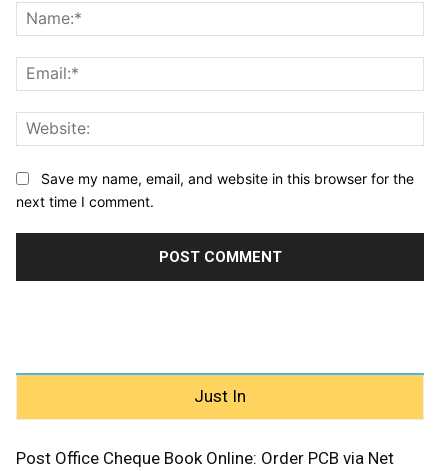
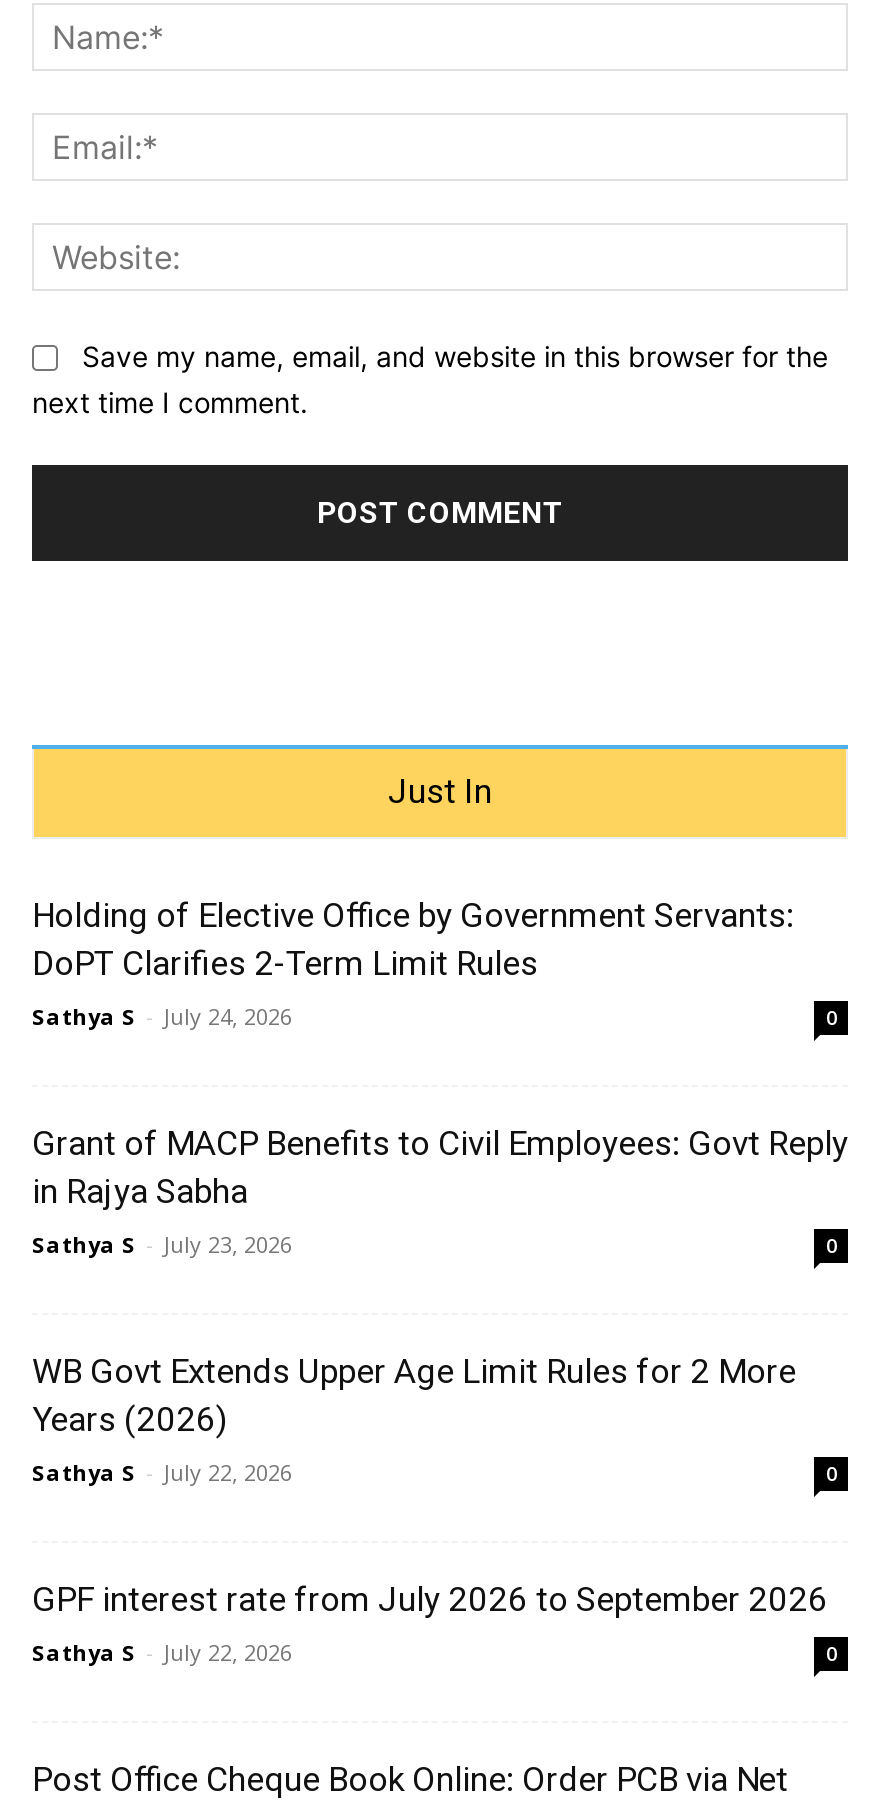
+ Holding of Elective Office by Government Servants:
+ DoPT Clarifies 2-Term Limit Rules
+ Sathya S - July 24, 2026
+ 0
+ Grant of MACP Benefits to Civil Employees: Govt Reply
+ in Rajya Sabha
+ Sathya S - July 23, 2026
+ 0
+ WB Govt Extends Upper Age Limit Rules for 2 More
+ Years (2026)
+ Sathya S - July 22, 2026
+ 0
+ GPF interest rate from July 2026 to September 2026
+ Sathya S - July 22, 2026
+ 0
